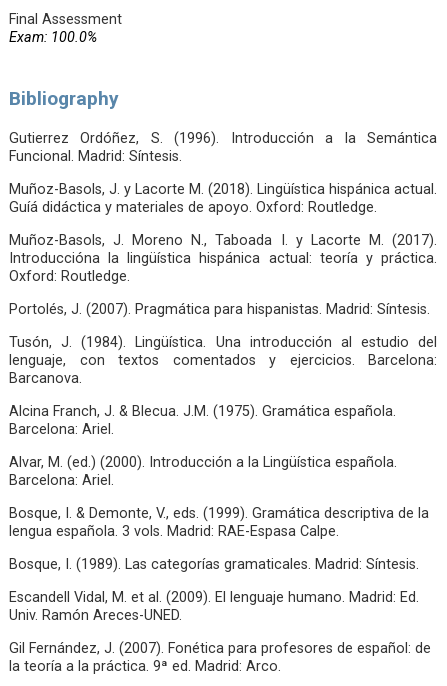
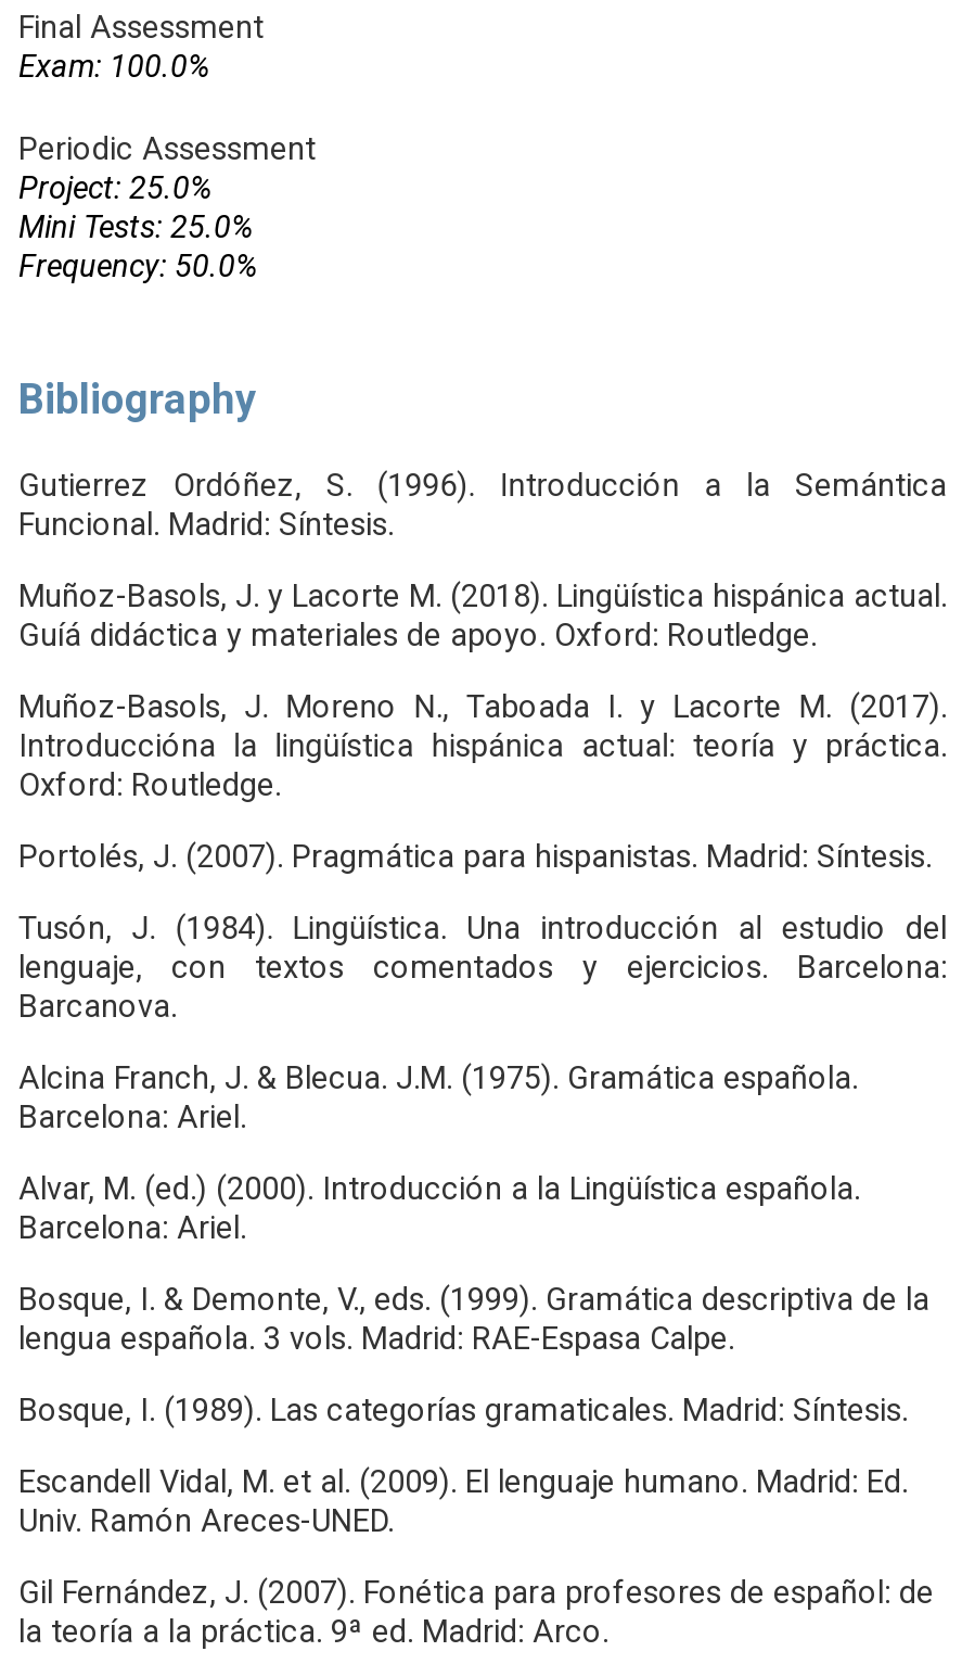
+ Periodic Assessment
+ Project: 25.0%
+ Mini Tests: 25.0%
+ Frequency: 50.0%
